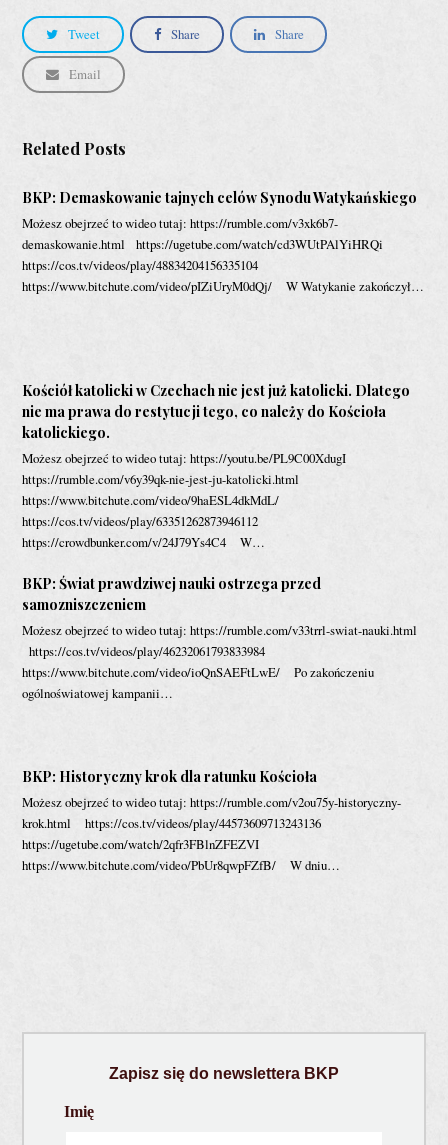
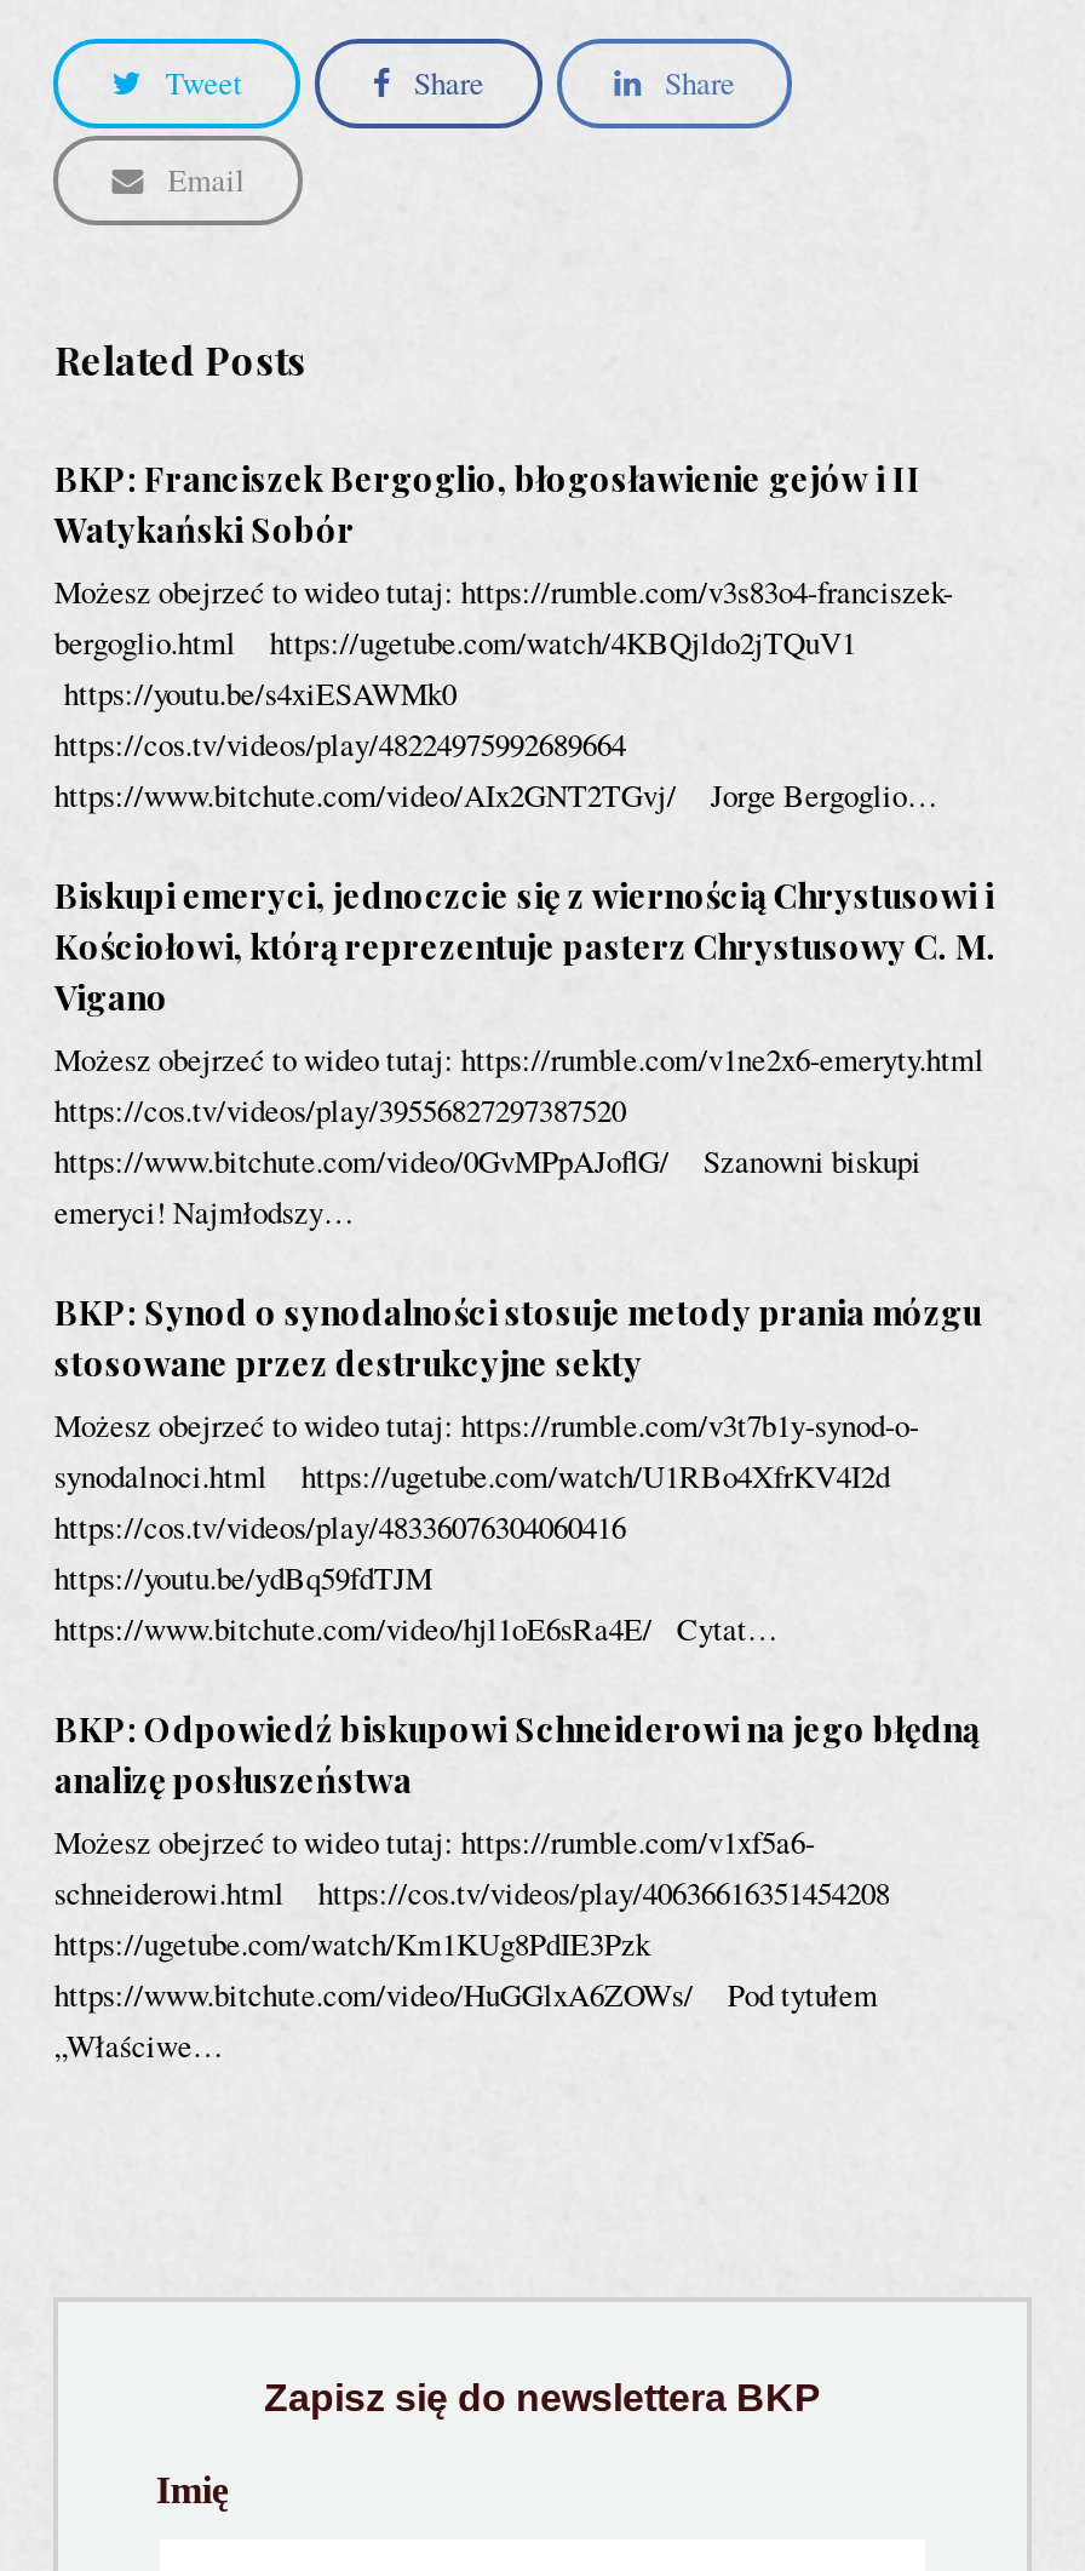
- BKP: Demaskowanie tajnych celów Synodu Watykańskiego
- Możesz obejrzeć to wideo tutaj: https://rumble.com/v3xk6b7-
- demaskowanie.html https://ugetube.com/watch/cd3WUtPAlYiHRQi
- https://cos.tv/videos/play/48834204156335104
- https://www.bitchute.com/video/pIZiUryM0dQj/ W Watykanie zakończył…
+ BKP: Franciszek Bergoglio, błogosławienie gejów i II
+ Watykański Sobór
+ Możesz obejrzeć to wideo tutaj: https://rumble.com/v3s83o4-franciszek-
+ bergoglio.html https://ugetube.com/watch/4KBQjldo2jTQuV1
+ https://youtu.be/s4xiESAWMk0
+ https://cos.tv/videos/play/48224975992689664
+ https://www.bitchute.com/video/AIx2GNT2TGvj/ Jorge Bergoglio…

- Kościół katolicki w Czechach nie jest już katolicki. Dlatego
- nie ma prawa do restytucji tego, co należy do Kościoła
- katolickiego.
- Możesz obejrzeć to wideo tutaj: https://youtu.be/PL9C00XdugI
- https://rumble.com/v6y39qk-nie-jest-ju-katolicki.html
- https://www.bitchute.com/video/9haESL4dkMdL/
- https://cos.tv/videos/play/63351262873946112
- https://crowdbunker.com/v/24J79Ys4C4 W…
+ Biskupi emeryci, jednoczcie się z wiernością Chrystusowi i
+ Kościołowi, którą reprezentuje pasterz Chrystusowy C. M.
+ Vigano
+ Możesz obejrzeć to wideo tutaj: https://rumble.com/v1ne2x6-emeryty.html
+ https://cos.tv/videos/play/39556827297387520
+ https://www.bitchute.com/video/0GvMPpAJoflG/ Szanowni biskupi
+ emeryci! Najmłodszy…

- BKP: Świat prawdziwej nauki ostrzega przed
- samozniszczeniem
- Możesz obejrzeć to wideo tutaj: https://rumble.com/v33trrl-swiat-nauki.html
- https://cos.tv/videos/play/46232061793833984
- https://www.bitchute.com/video/ioQnSAEFtLwE/ Po zakończeniu
- ogólnoświatowej kampanii…
+ BKP: Synod o synodalności stosuje metody prania mózgu
+ stosowane przez destrukcyjne sekty
+ Możesz obejrzeć to wideo tutaj: https://rumble.com/v3t7b1y-synod-o-
+ synodalnoci.html https://ugetube.com/watch/U1RBo4XfrKV4I2d
+ https://cos.tv/videos/play/48336076304060416
+ https://youtu.be/ydBq59fdTJM
+ https://www.bitchute.com/video/hjl1oE6sRa4E/ Cytat…

- BKP: Historyczny krok dla ratunku Kościoła
- Możesz obejrzeć to wideo tutaj: https://rumble.com/v2ou75y-historyczny-
- krok.html https://cos.tv/videos/play/44573609713243136
- https://ugetube.com/watch/2qfr3FBlnZFEZVI
- https://www.bitchute.com/video/PbUr8qwpFZfB/ W dniu…
+ BKP: Odpowiedź biskupowi Schneiderowi na jego błędną
+ analizę posłuszeństwa
+ Możesz obejrzeć to wideo tutaj: https://rumble.com/v1xf5a6-
+ schneiderowi.html https://cos.tv/videos/play/40636616351454208
+ https://ugetube.com/watch/Km1KUg8PdIE3Pzk
+ https://www.bitchute.com/video/HuGGlxA6ZOWs/ Pod tytułem
+ „Właściwe…
